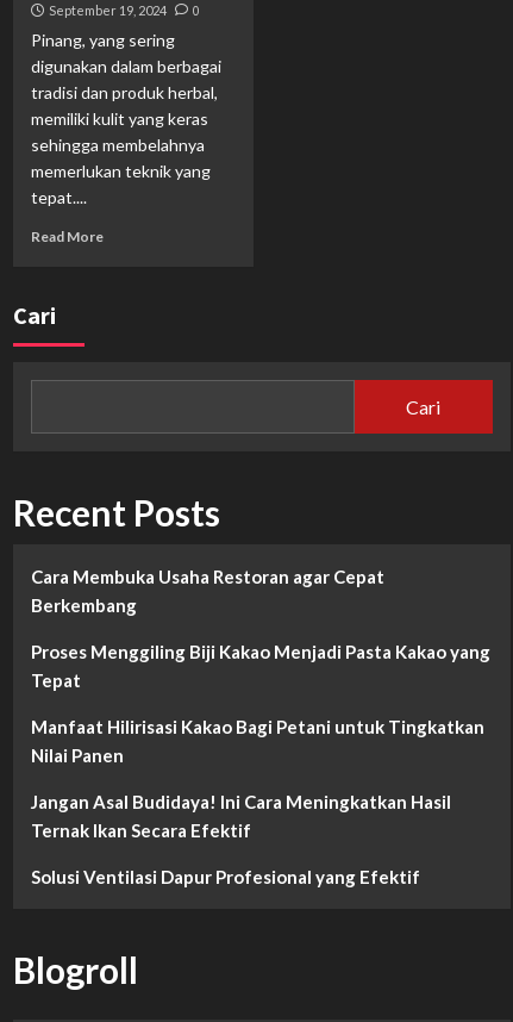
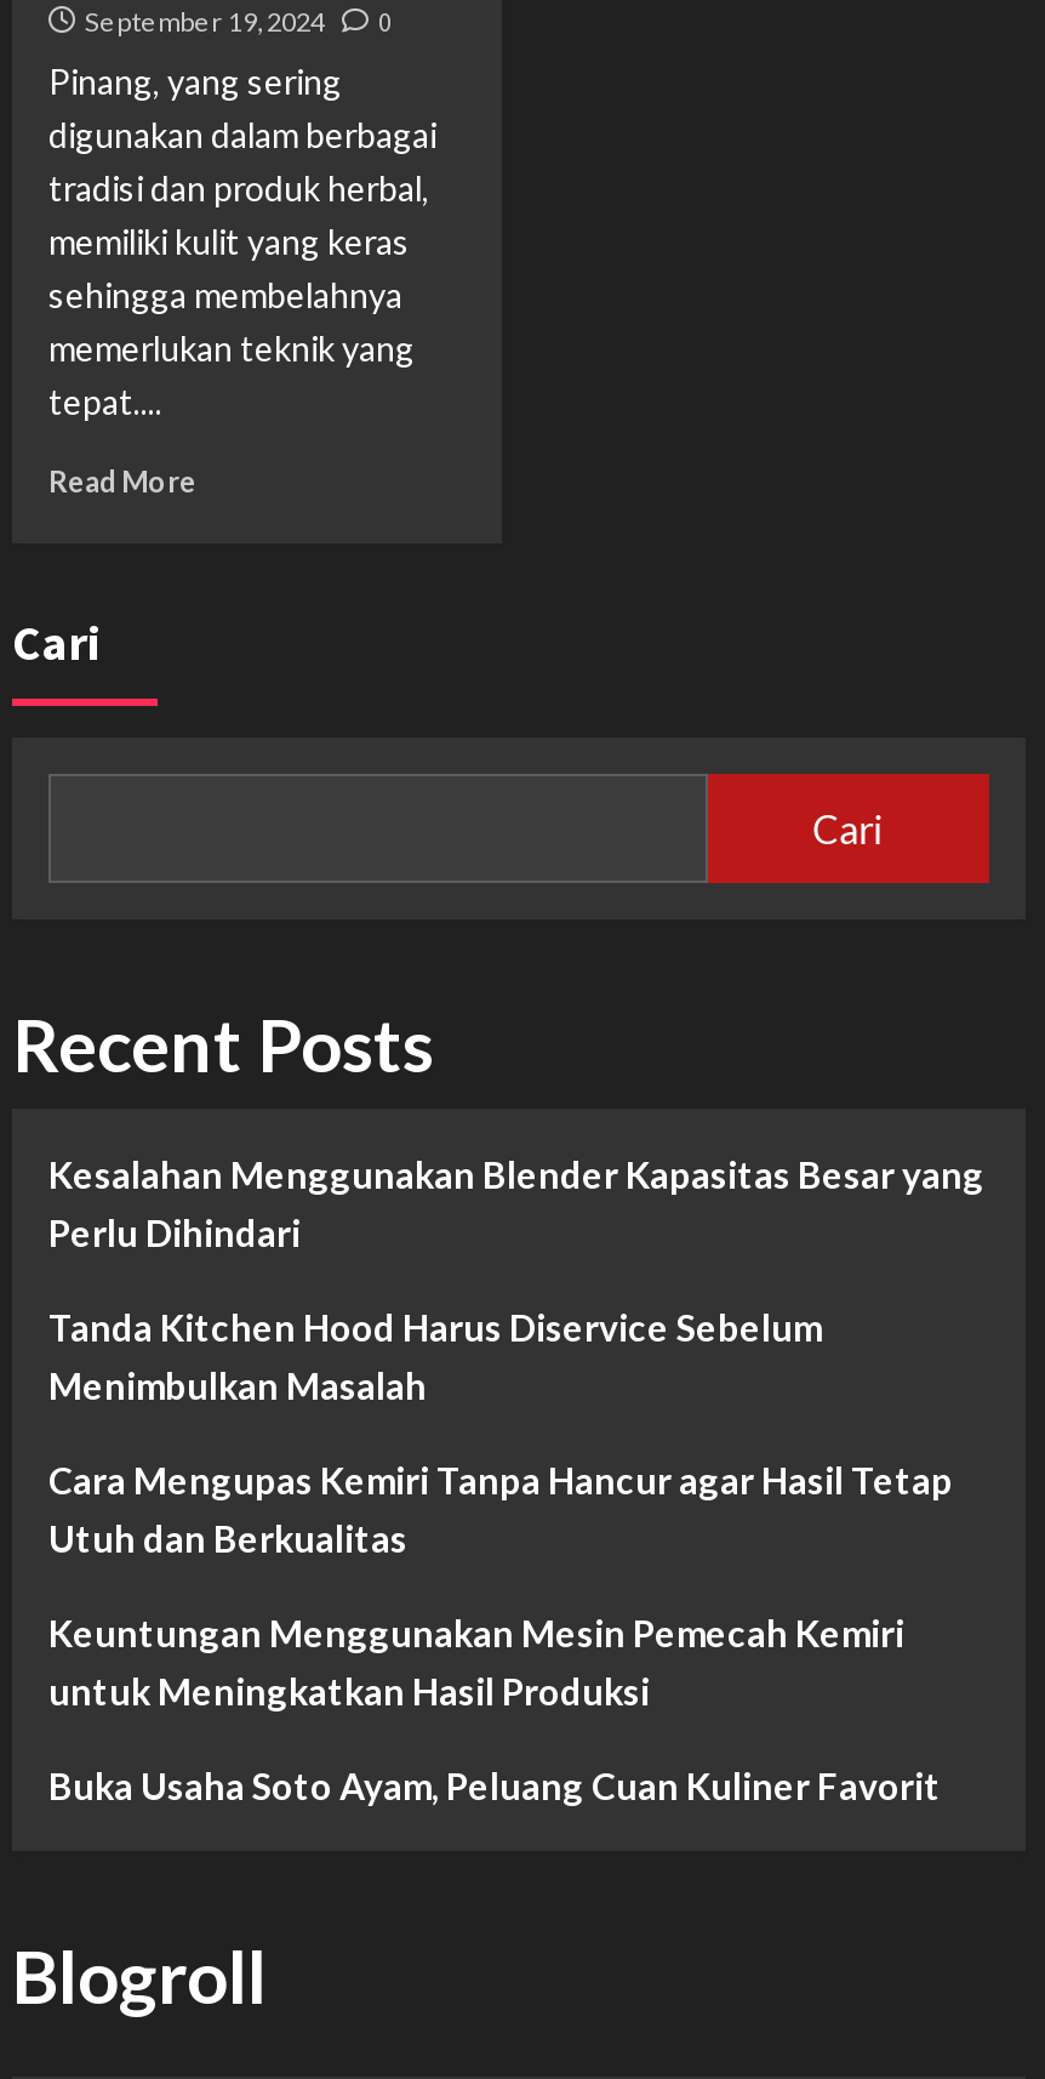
- Cara Membuka Usaha Restoran agar Cepat
- Berkembang
+ Kesalahan Menggunakan Blender Kapasitas Besar yang
+ Perlu Dihindari

- Proses Menggiling Biji Kakao Menjadi Pasta Kakao yang
- Tepat
+ Tanda Kitchen Hood Harus Diservice Sebelum
+ Menimbulkan Masalah

- Manfaat Hilirisasi Kakao Bagi Petani untuk Tingkatkan
- Nilai Panen
+ Cara Mengupas Kemiri Tanpa Hancur agar Hasil Tetap
+ Utuh dan Berkualitas

- Jangan Asal Budidaya! Ini Cara Meningkatkan Hasil
- Ternak Ikan Secara Efektif
+ Keuntungan Menggunakan Mesin Pemecah Kemiri
+ untuk Meningkatkan Hasil Produksi

- Solusi Ventilasi Dapur Profesional yang Efektif
+ Buka Usaha Soto Ayam, Peluang Cuan Kuliner Favorit
